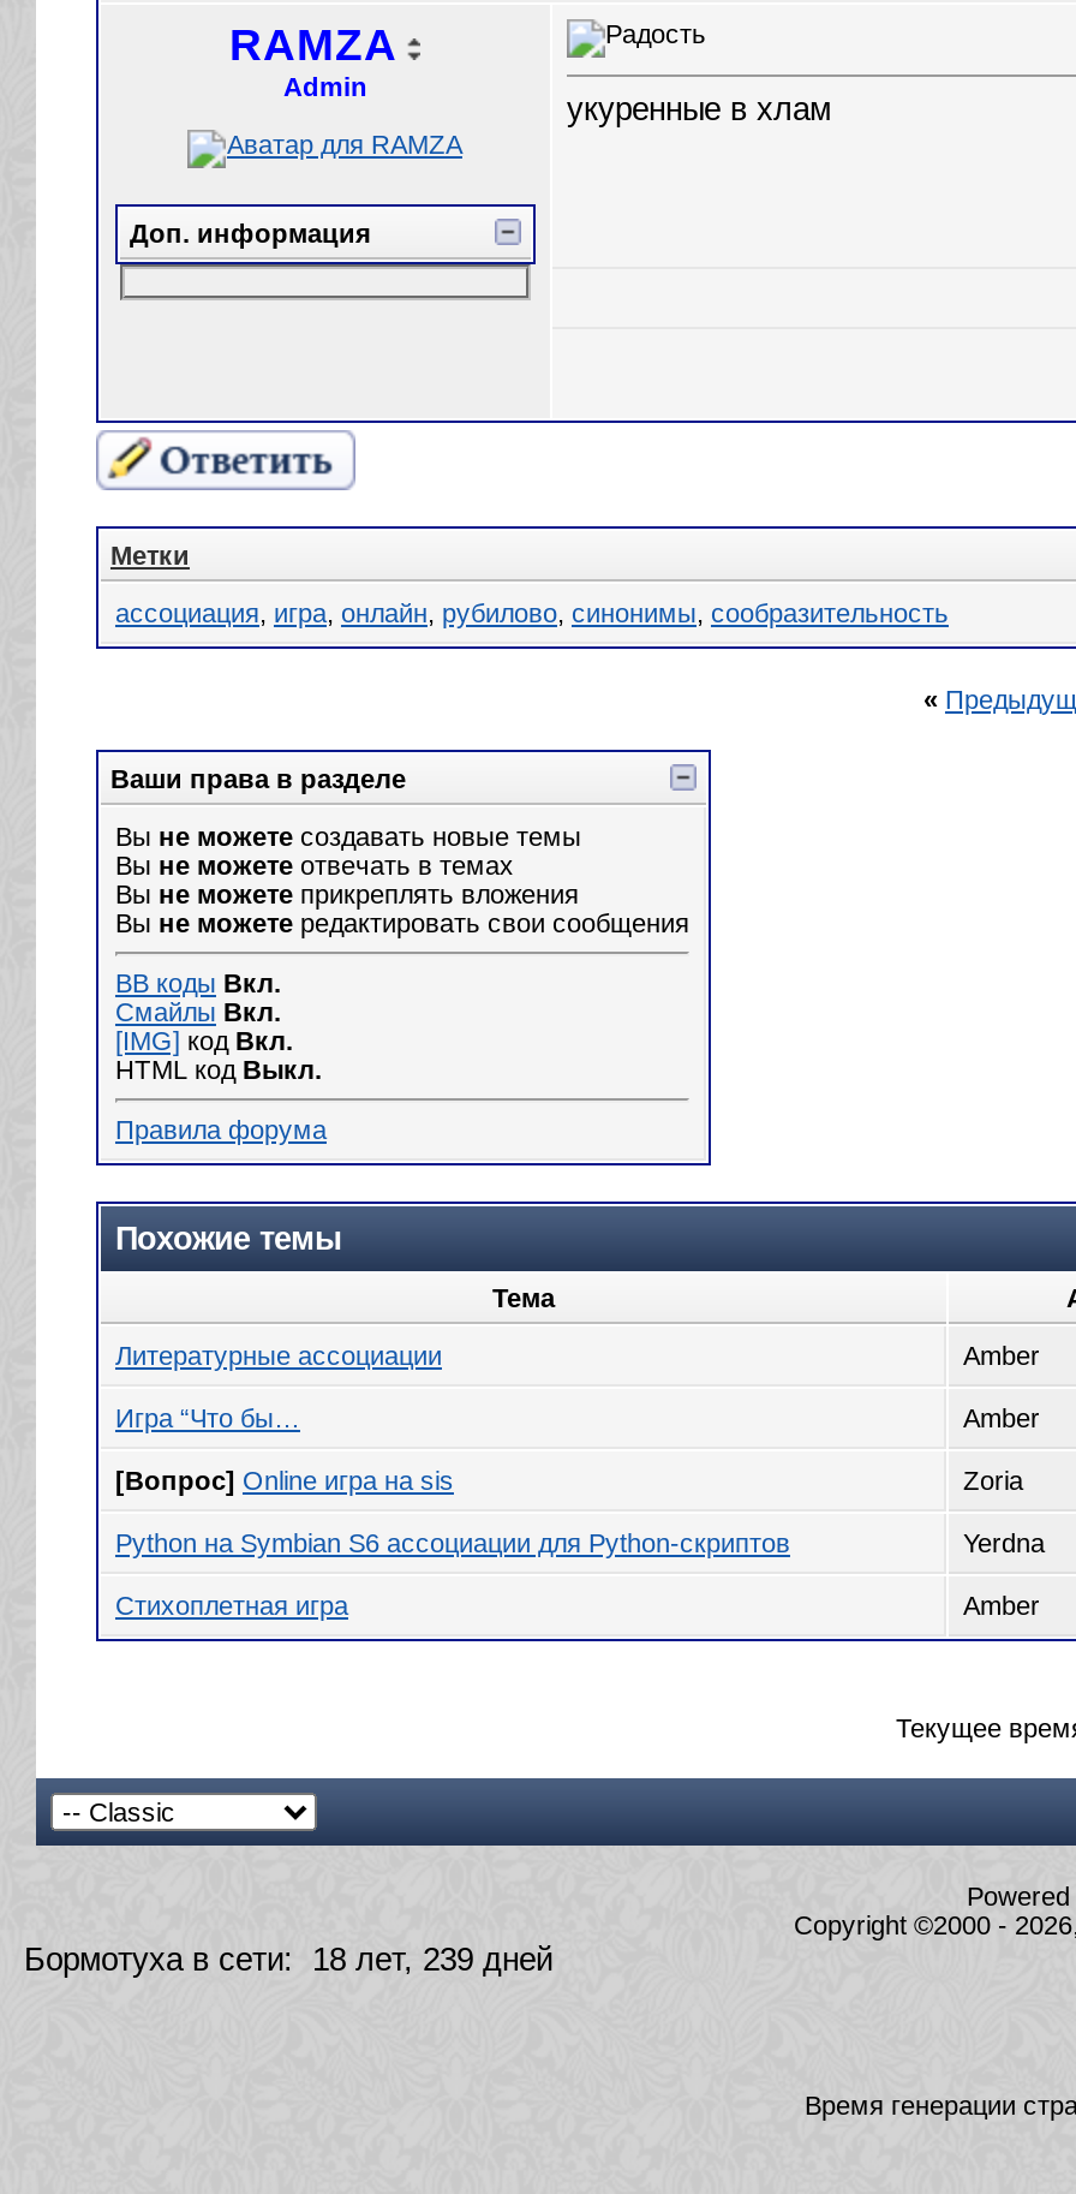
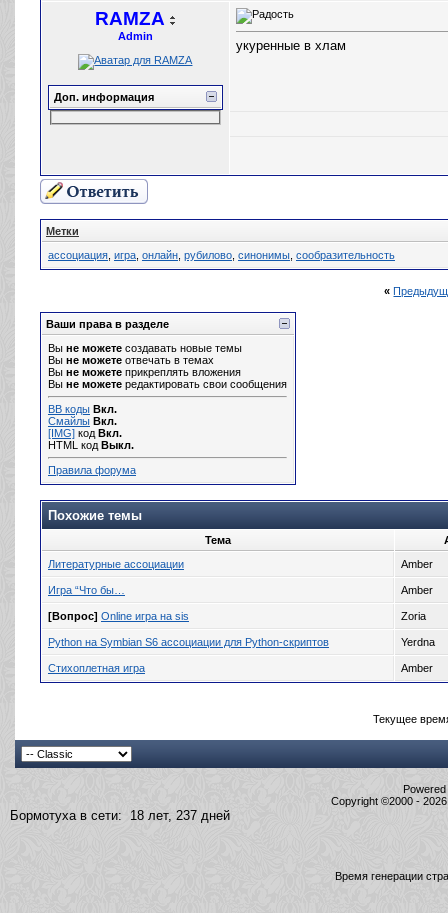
- Бормотуха в сети: 18 лет, 239 дней
+ Бормотуха в сети: 18 лет, 237 дней
